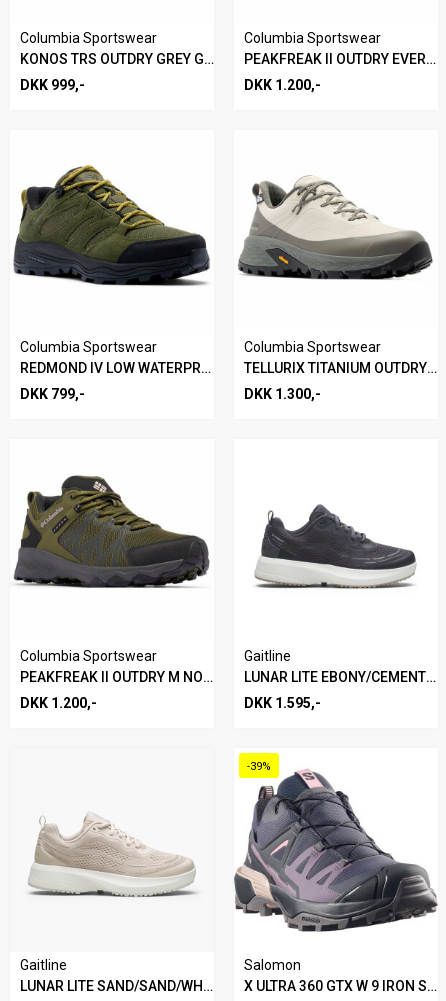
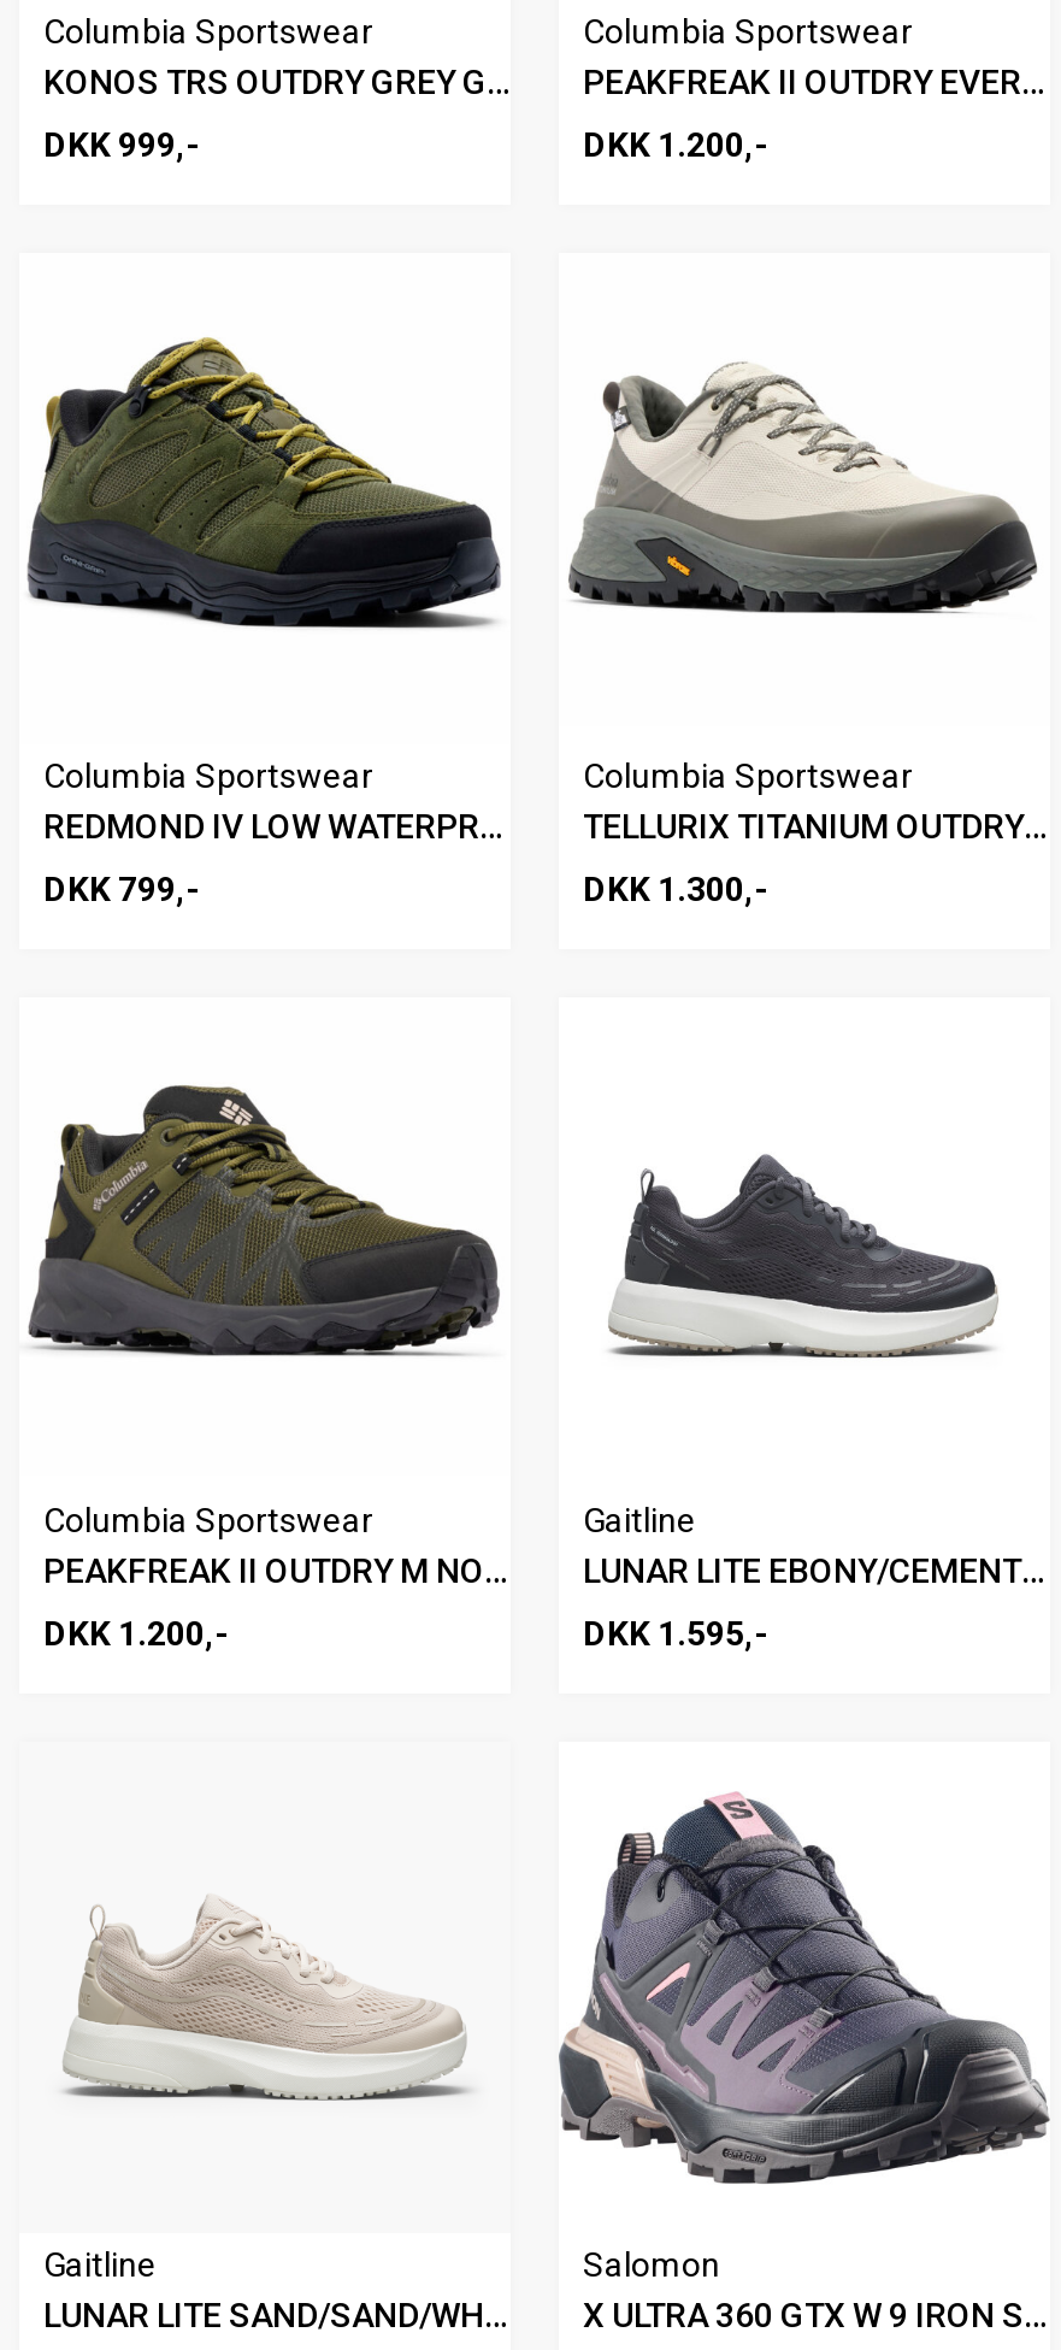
- -39%
